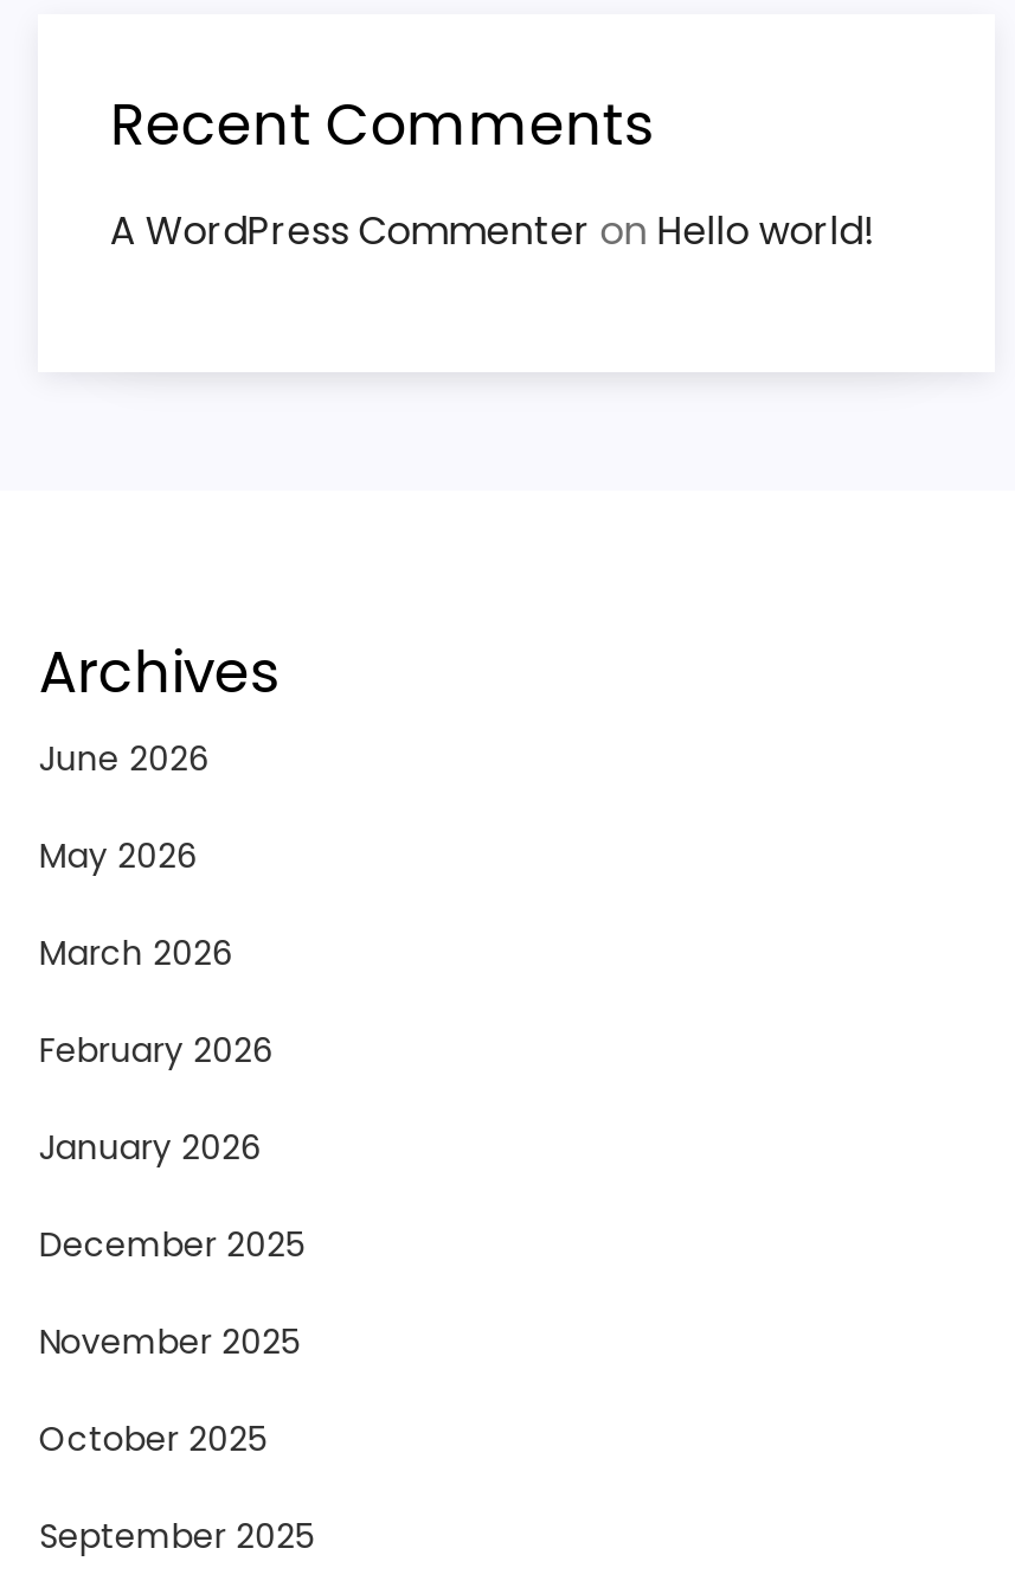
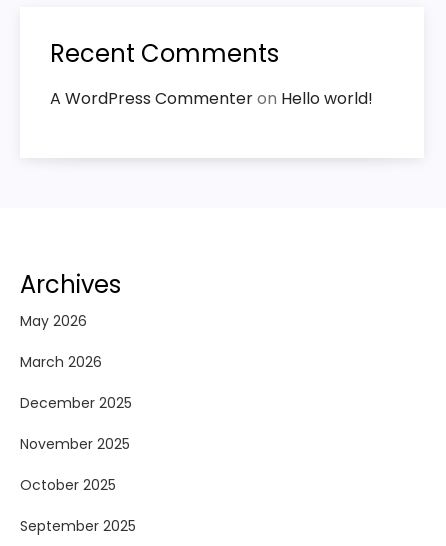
- June 2026

- February 2026
- January 2026
